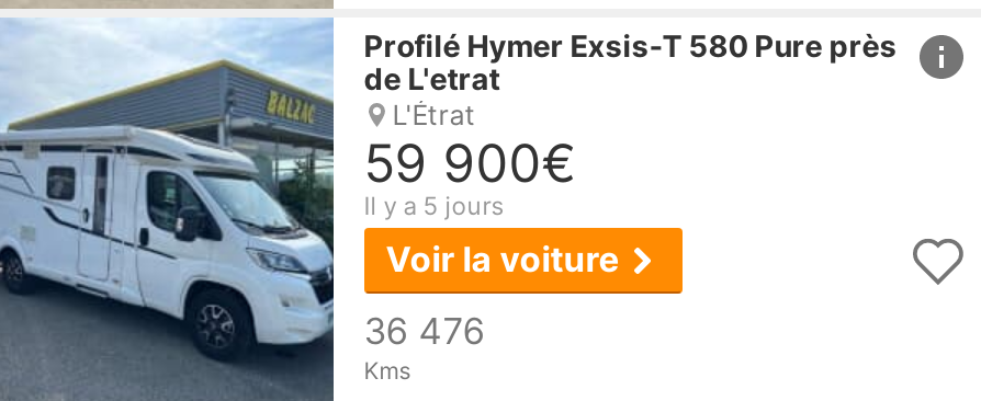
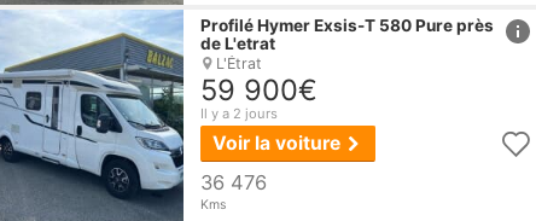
- Il y a 5 jours
+ Il y a 2 jours
